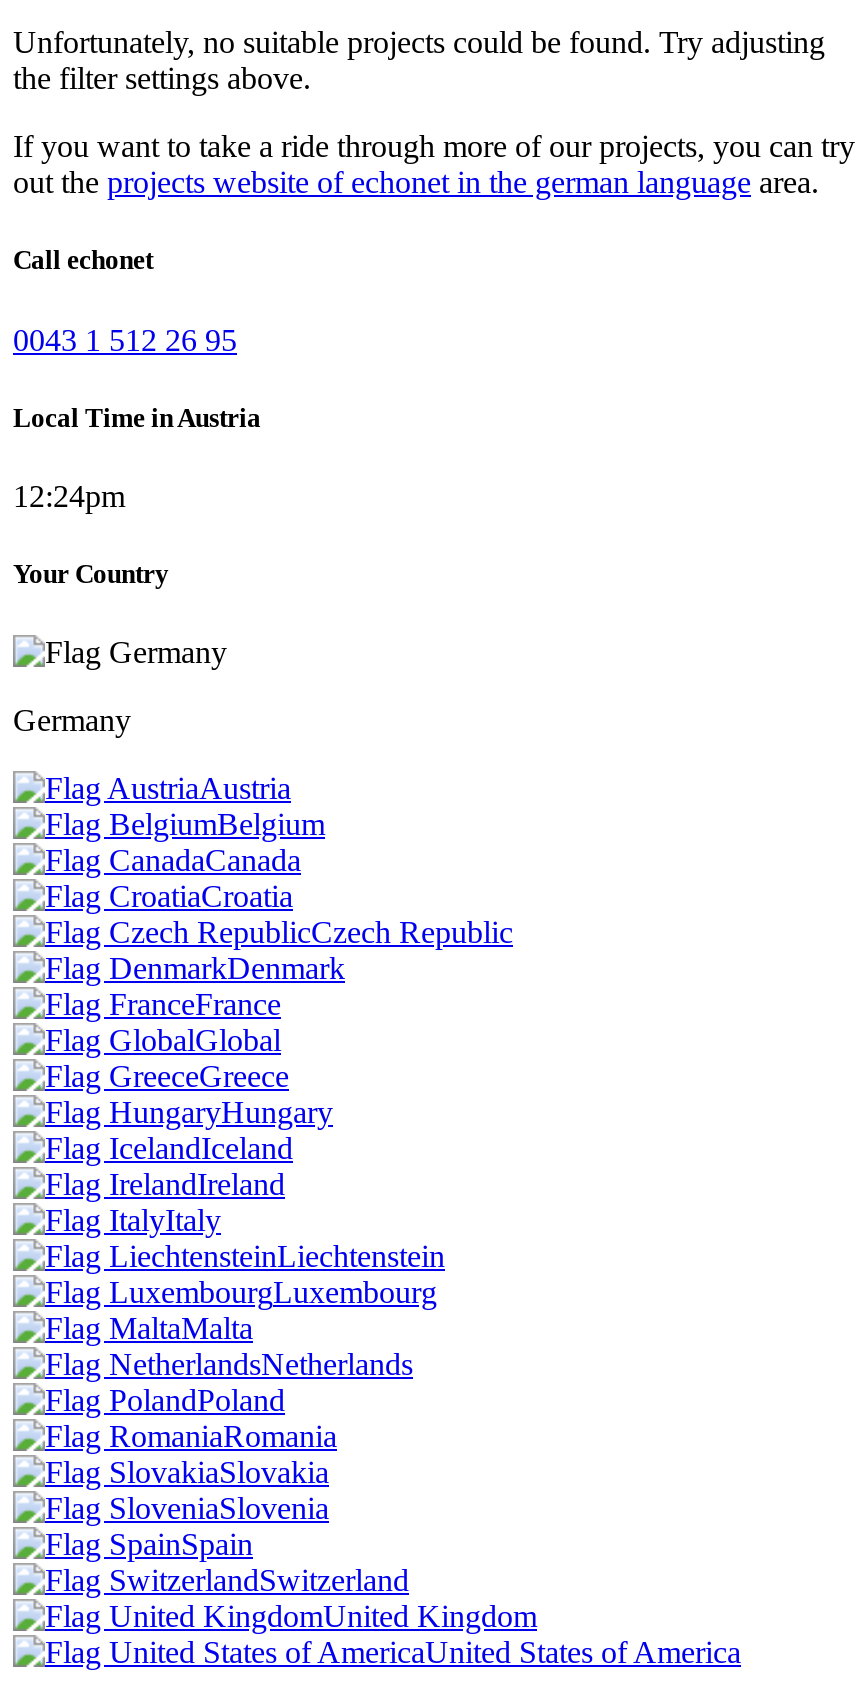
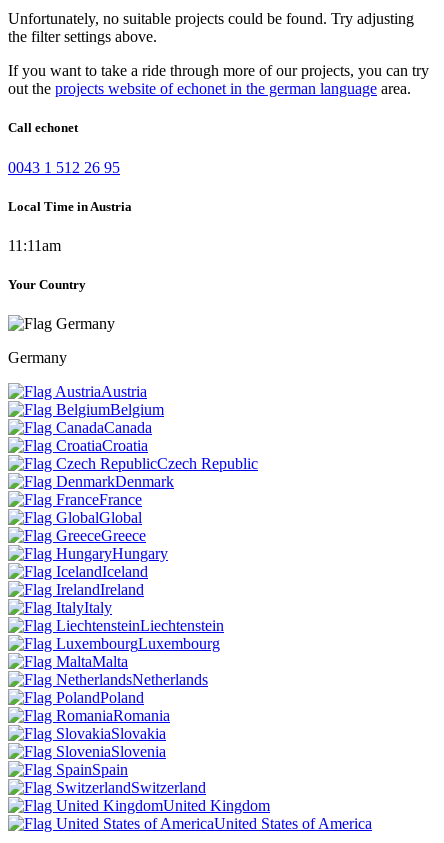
- 12:24pm
+ 11:11am
